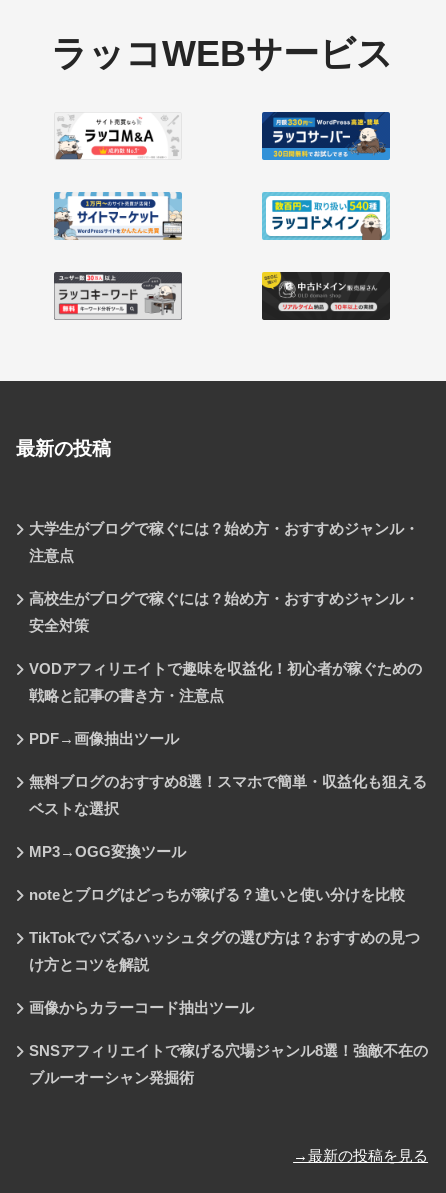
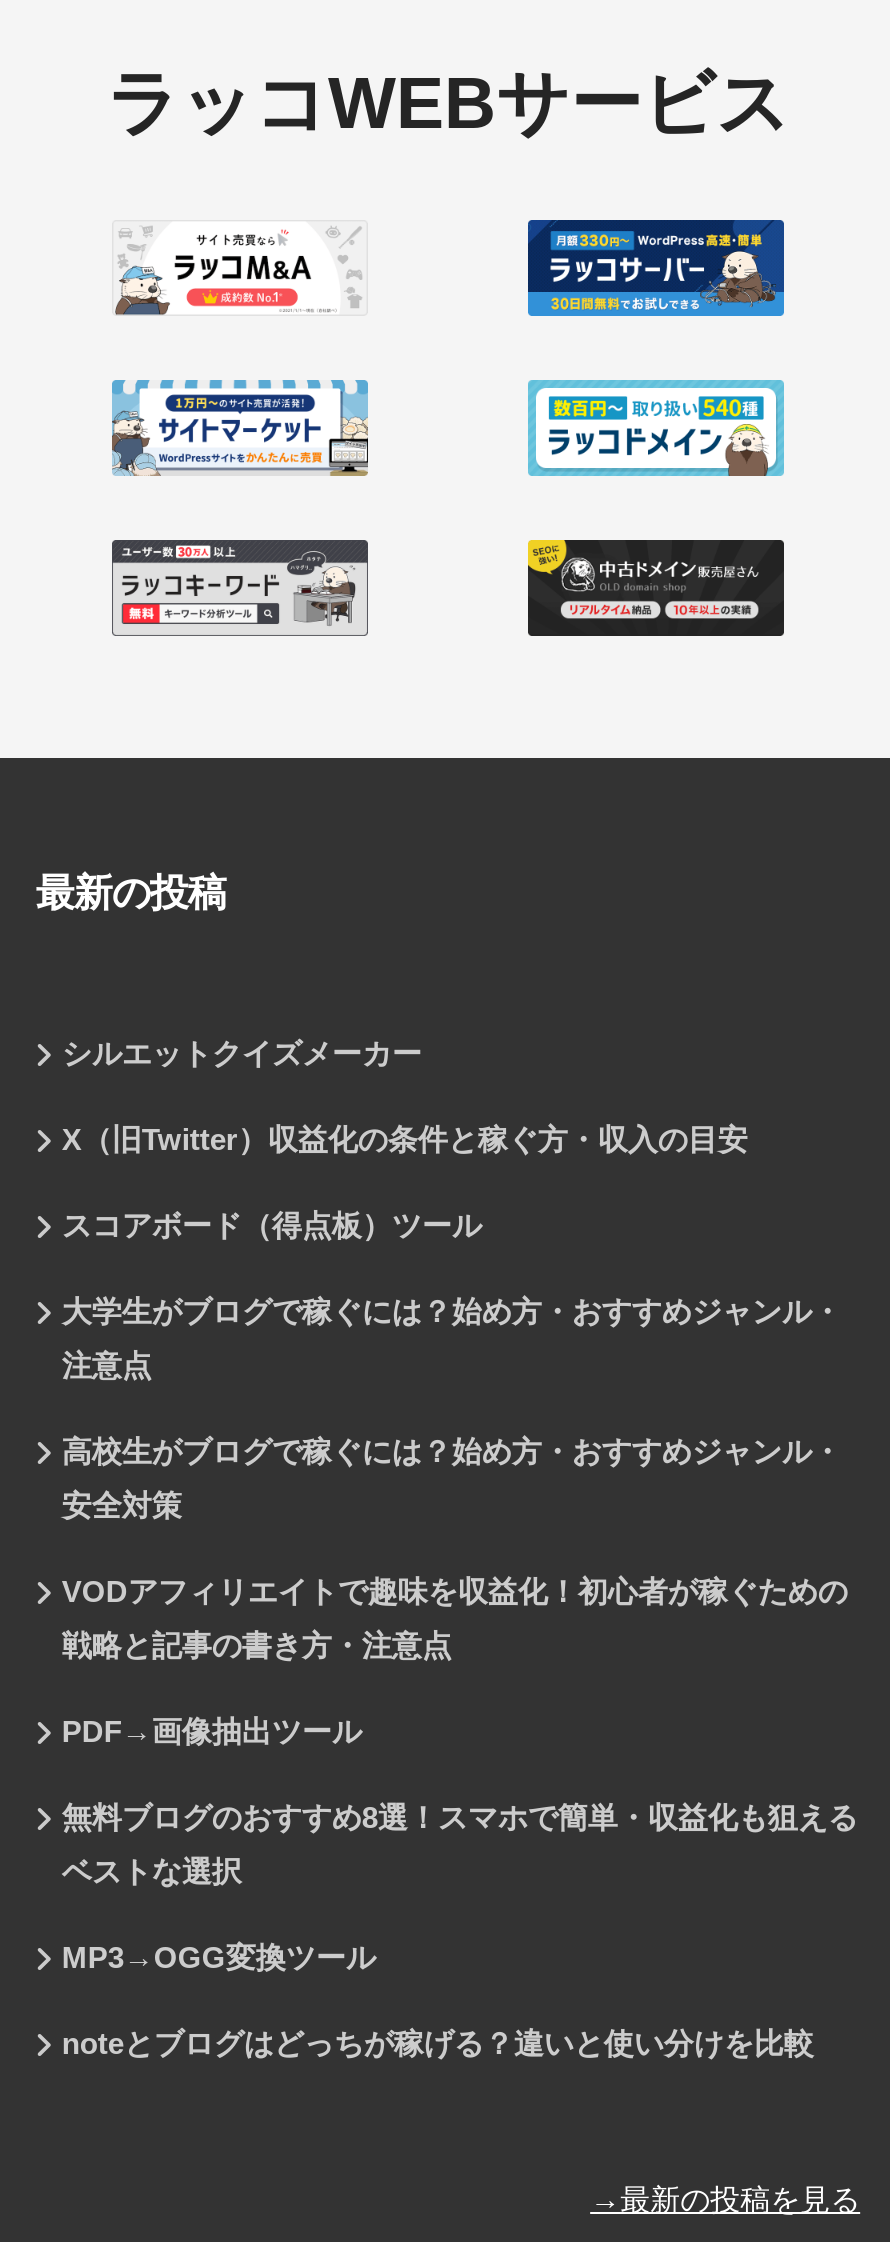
+ シルエットクイズメーカー
+ X（旧Twitter）収益化の条件と稼ぐ方・収入の目安
+ スコアボード（得点板）ツール

moved down: 大学生がブログで稼ぐには？始め方・おすすめジャンル・ | 注意点 | 高校生がブログで稼ぐには？始め方・おすすめジャンル・ | ... | ベストな選択 | noteとブログはどっちが稼げる？違いと使い分けを比較

- TikTokでバズるハッシュタグの選び方は？おすすめの見つ
- け方とコツを解説
- 画像からカラーコード抽出ツール
- SNSアフィリエイトで稼げる穴場ジャンル8選！強敵不在の
- ブルーオーシャン発掘術
